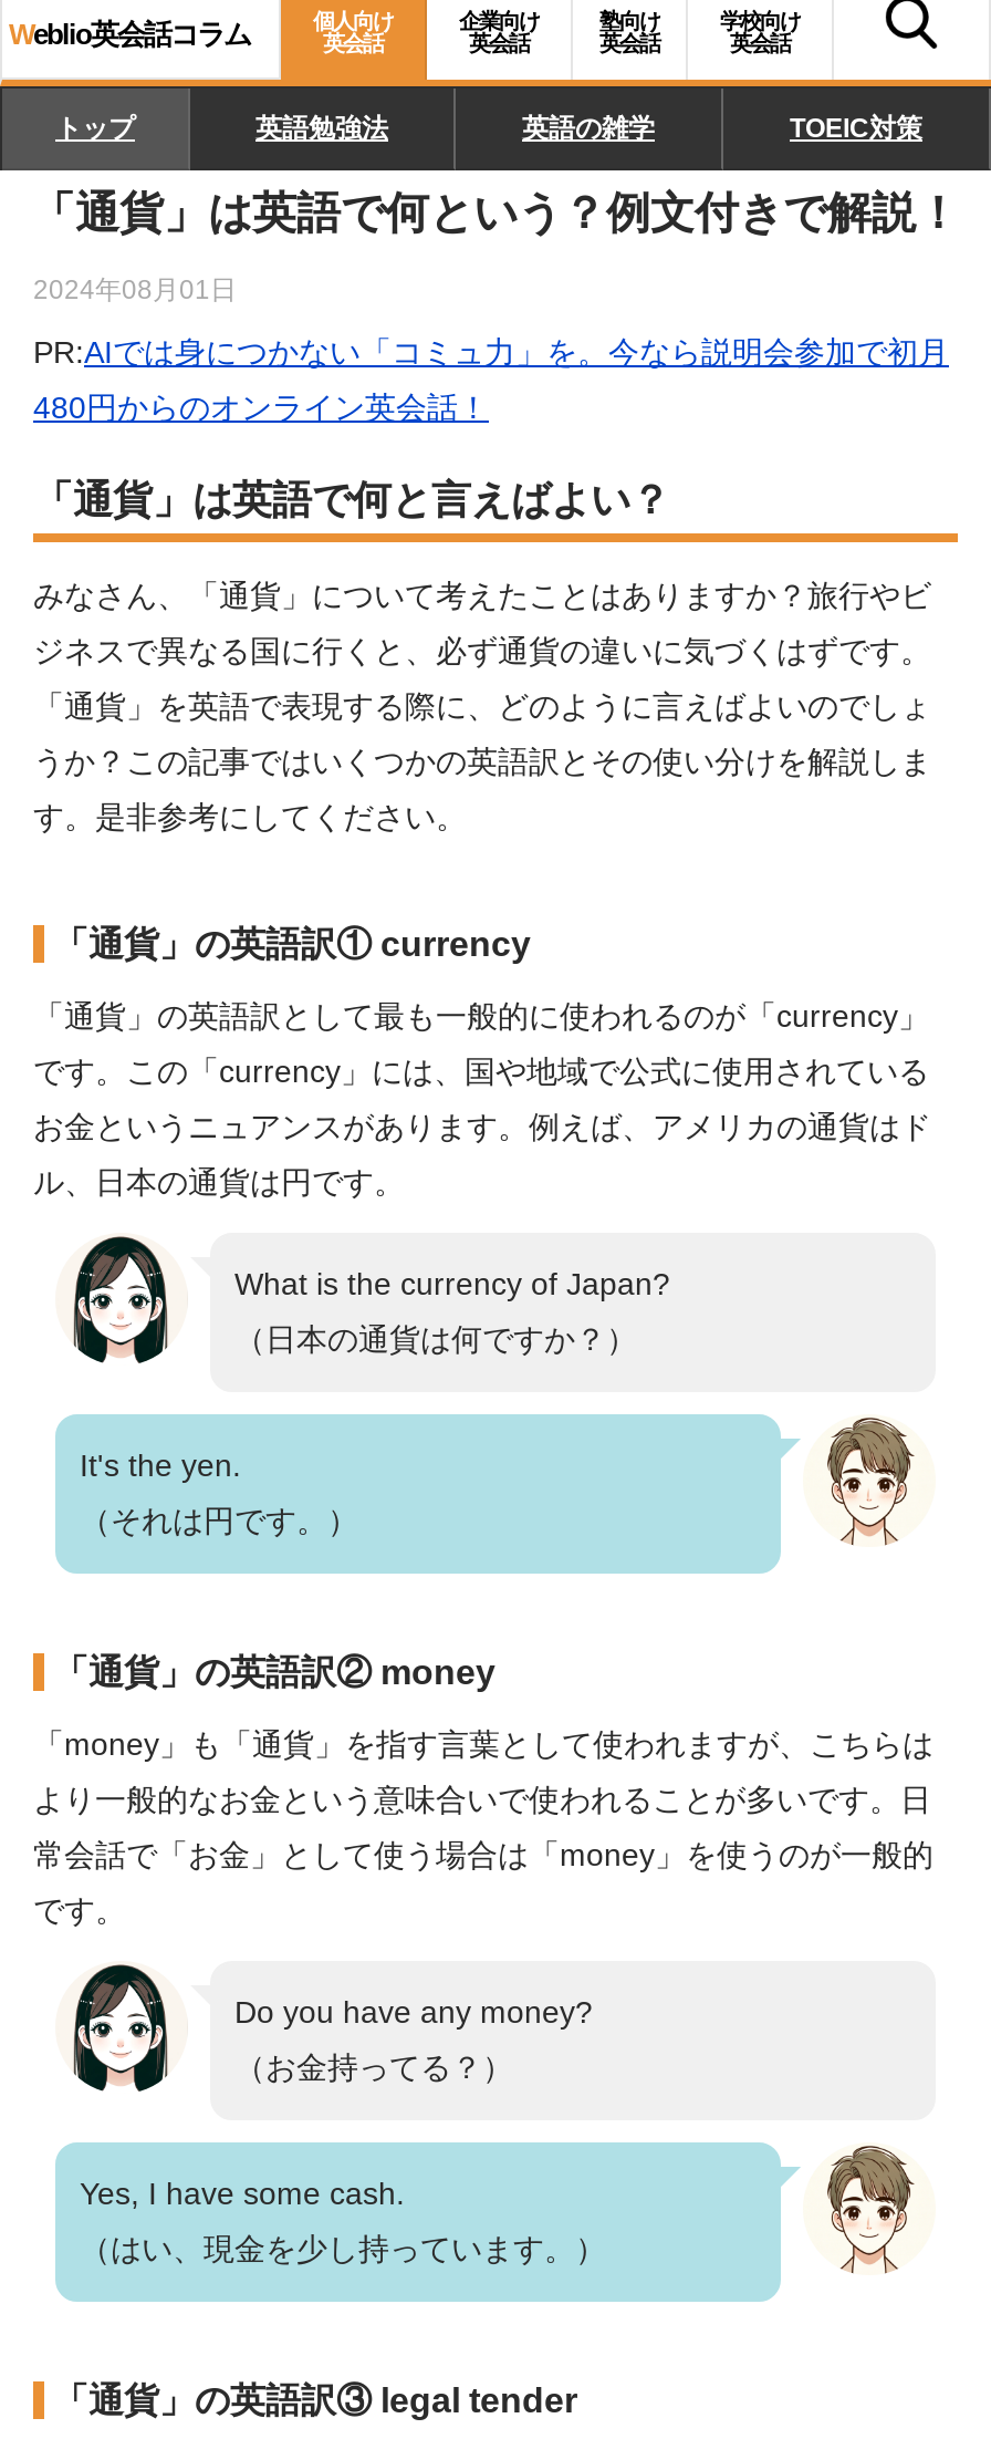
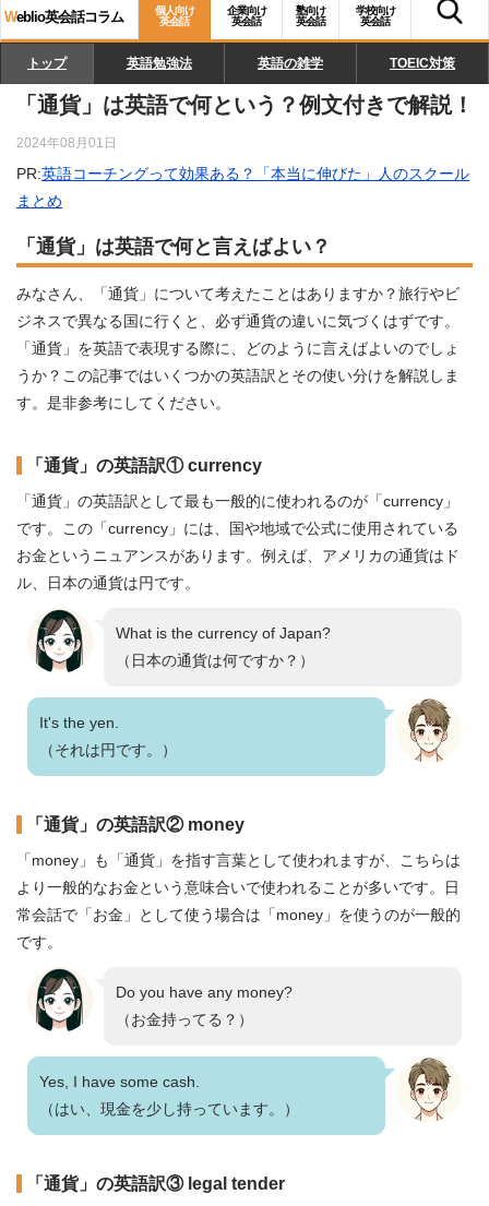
- PR:AIでは身につかない「コミュ力」を。今なら説明会参加で初月
+ PR:英語コーチングって効果ある？「本当に伸びた」人のスクール

- 480円からのオンライン英会話！
+ まとめ
